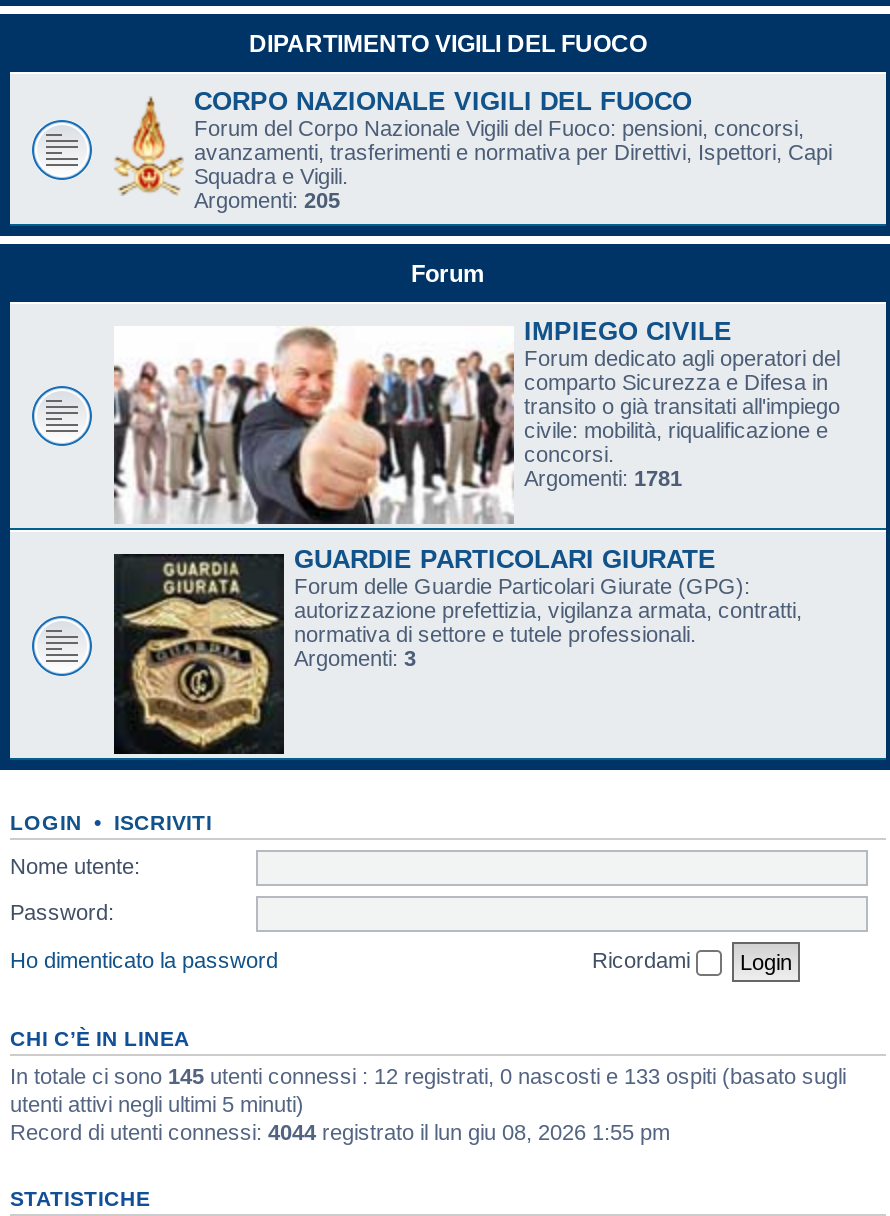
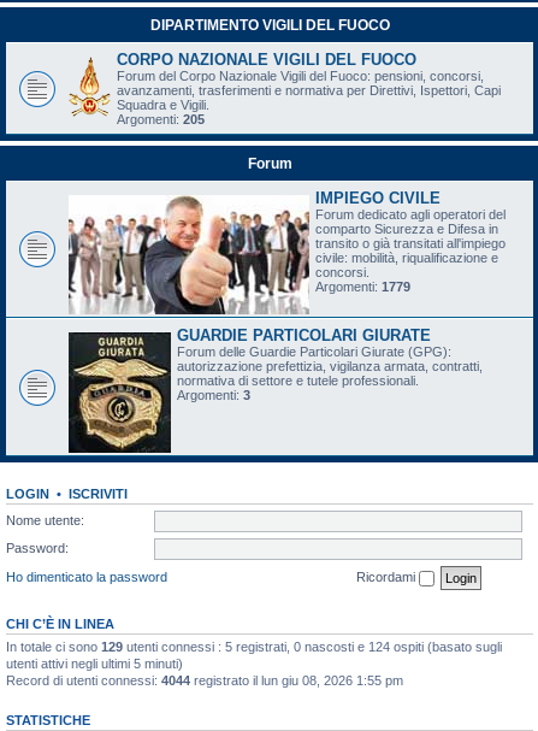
- Argomenti: 1781
+ Argomenti: 1779

- In totale ci sono 145 utenti connessi : 12 registrati, 0 nascosti e 133 ospiti (basato sugli
+ In totale ci sono 129 utenti connessi : 5 registrati, 0 nascosti e 124 ospiti (basato sugli
